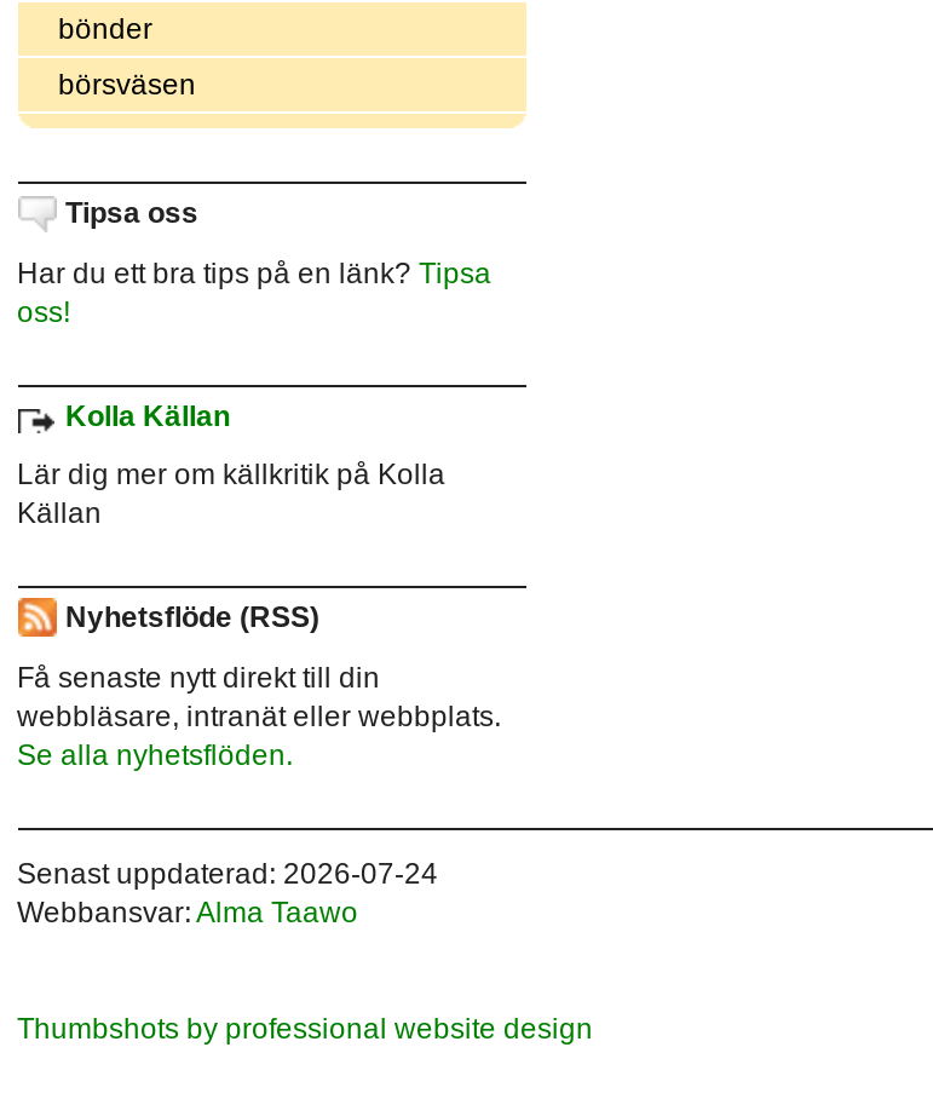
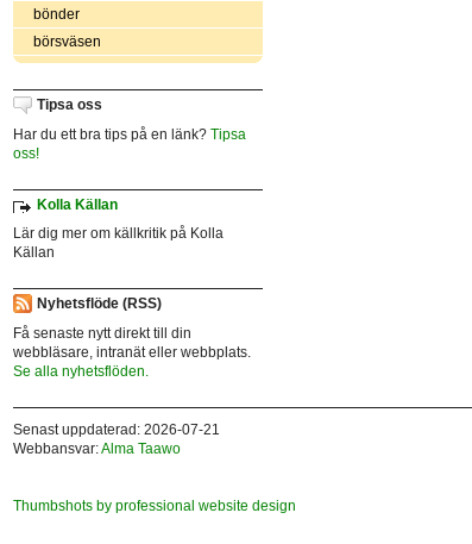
- Senast uppdaterad: 2026-07-24
+ Senast uppdaterad: 2026-07-21
